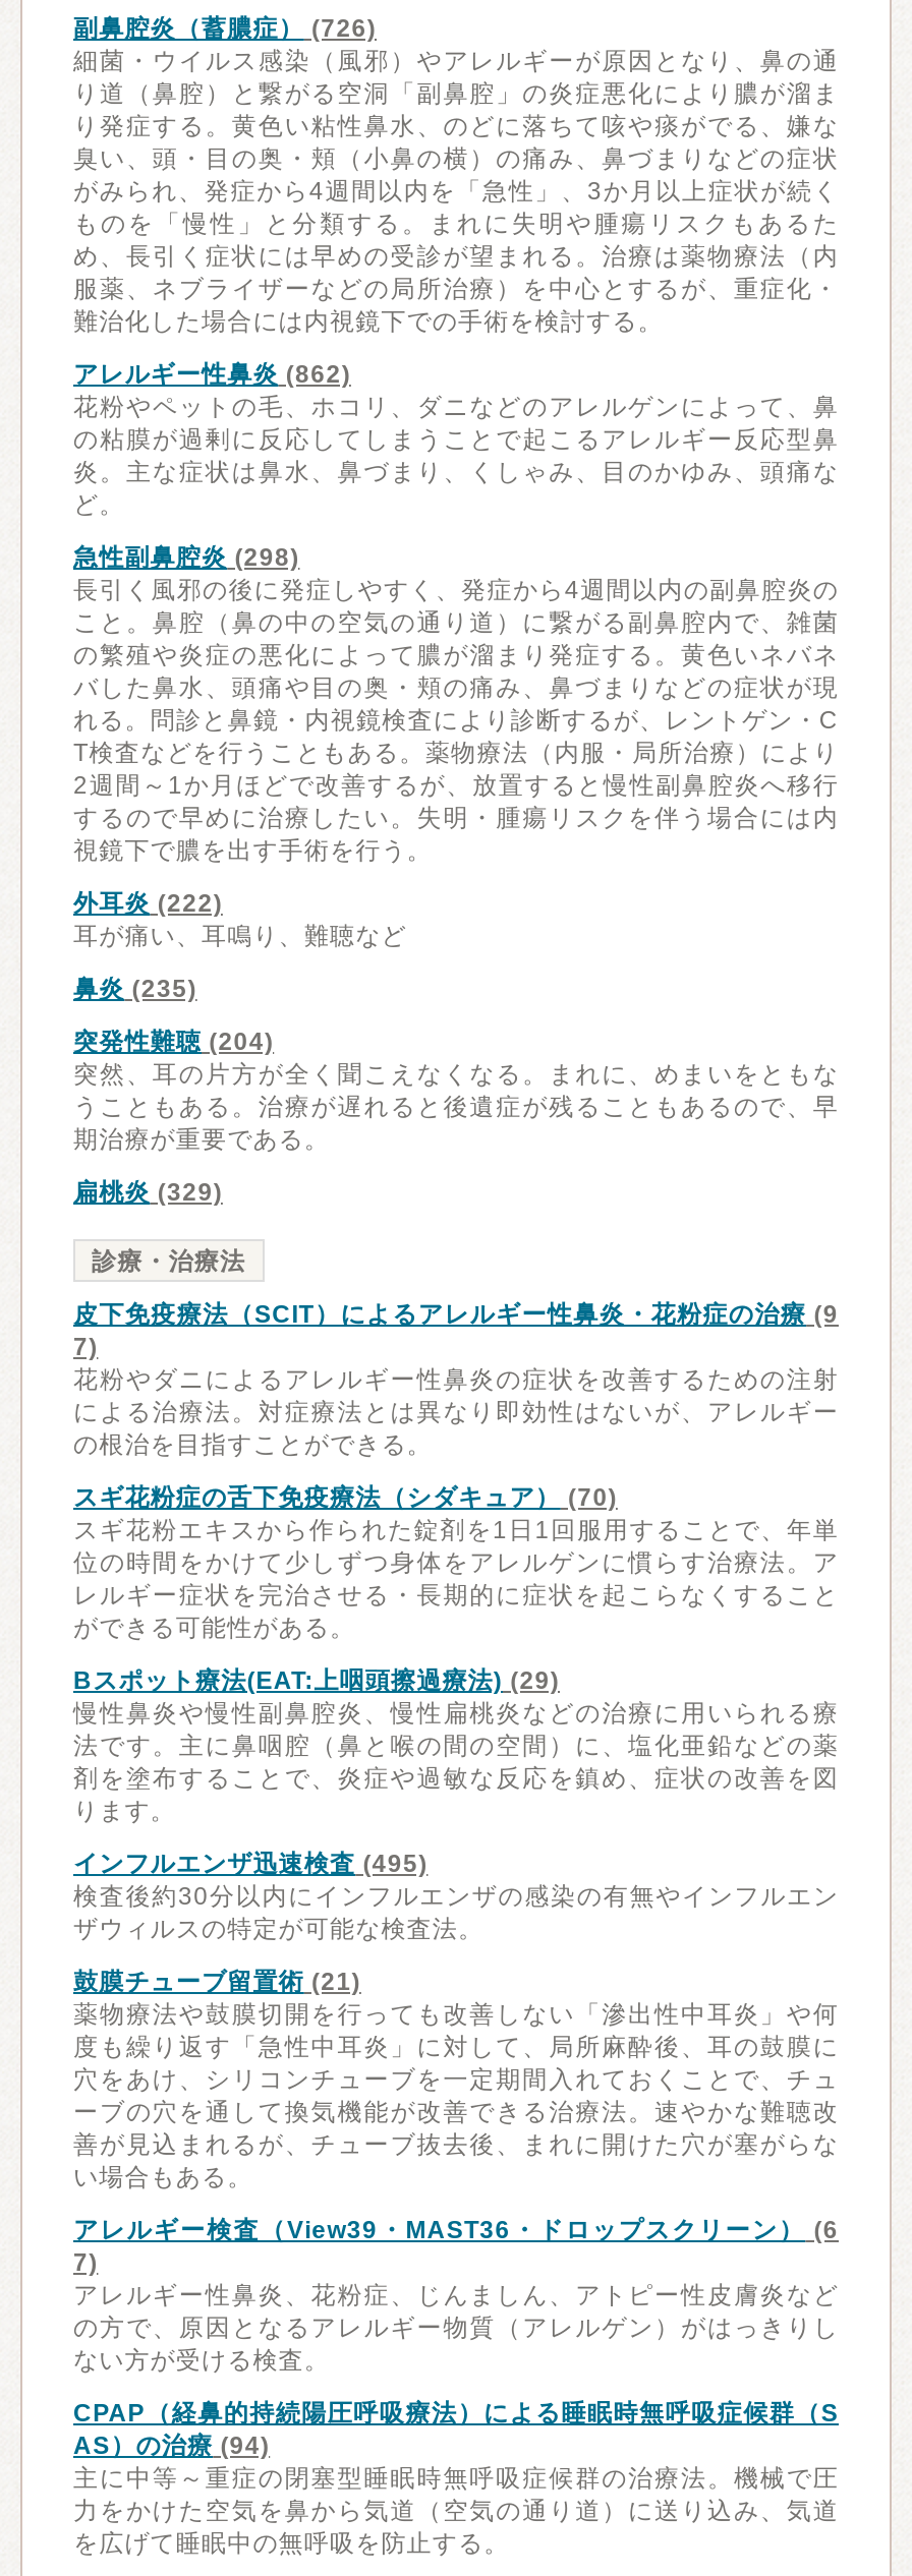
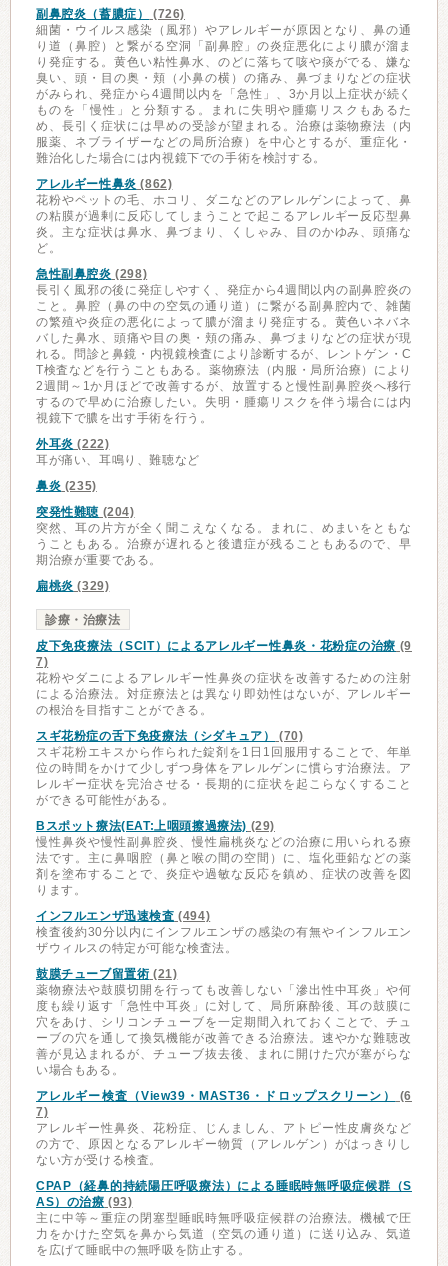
- インフルエンザ迅速検査(495)
+ インフルエンザ迅速検査(494)

- AS）の治療(94)
+ AS）の治療(93)
